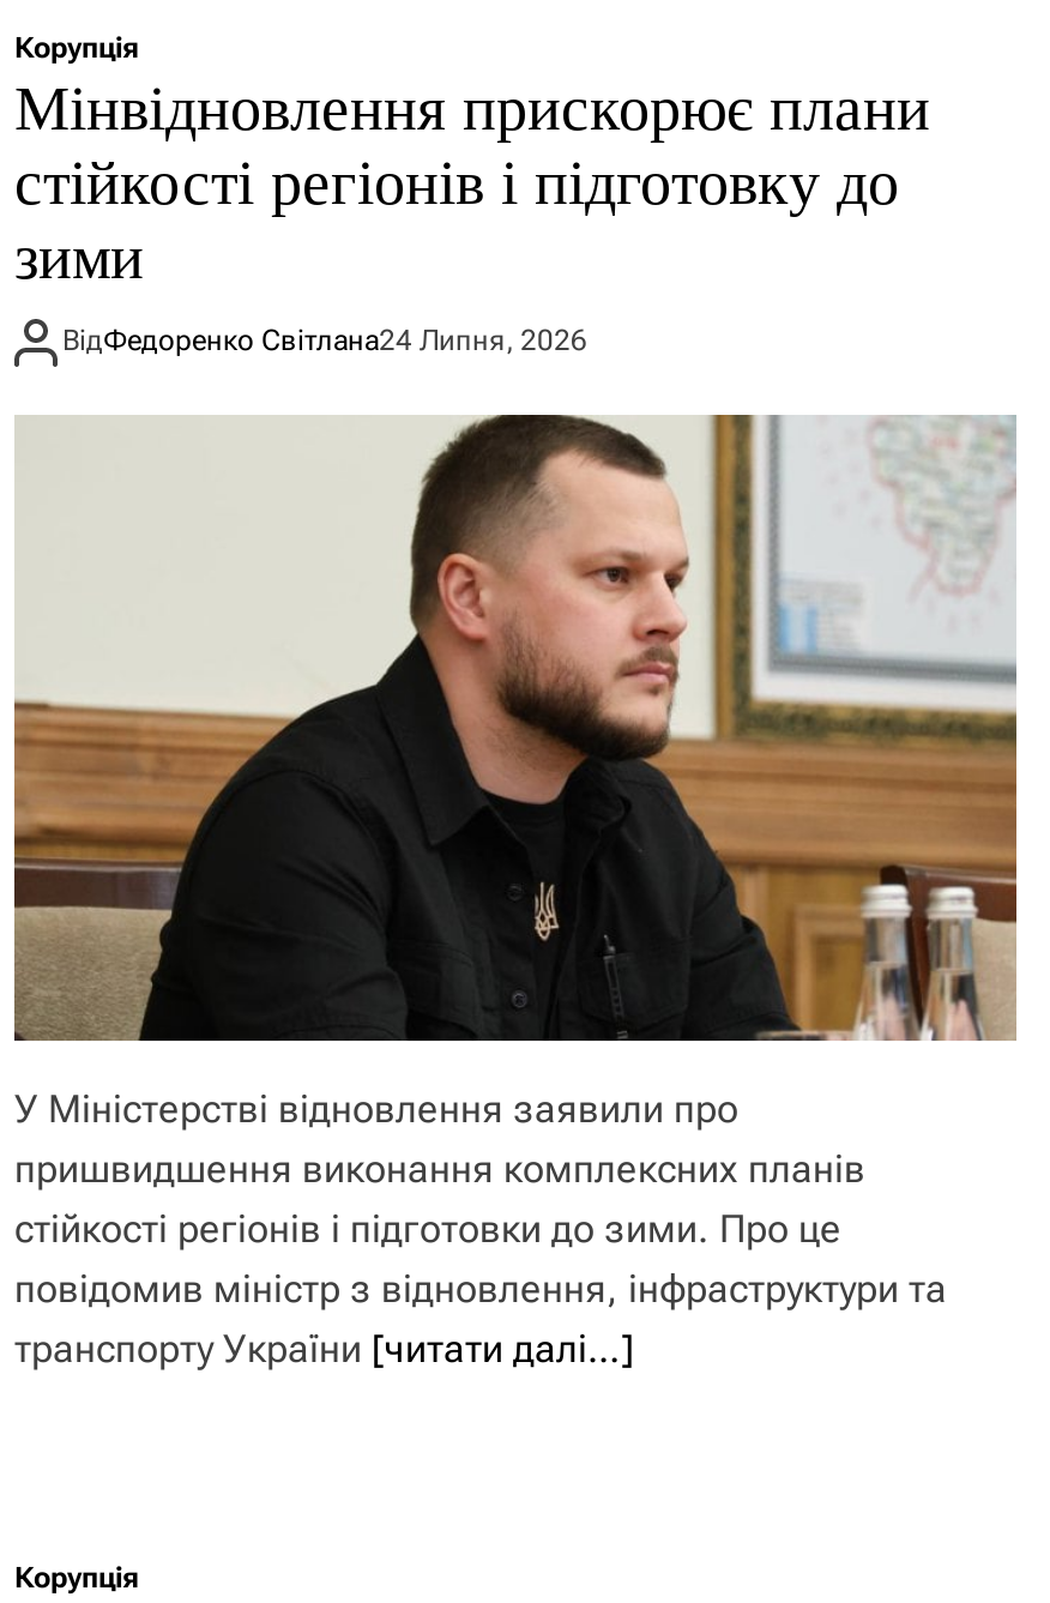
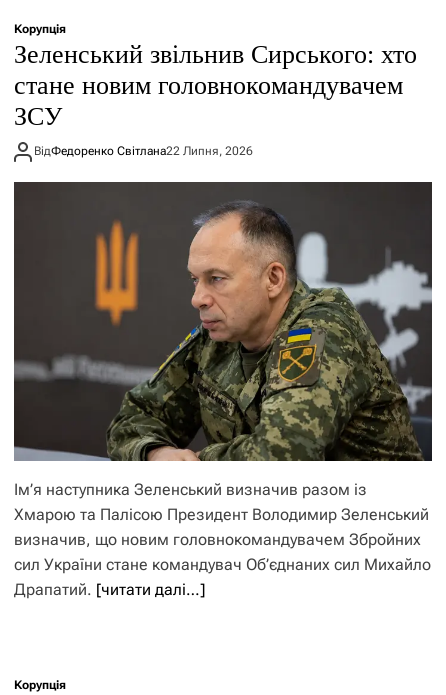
- Мінвідновлення прискорює плани
- стійкості регіонів і підготовку до
- зими
+ Зеленський звільнив Сирського: хто
+ стане новим головнокомандувачем
+ ЗСУ

- ВідФедоренко Світлана24 Липня, 2026
+ ВідФедоренко Світлана22 Липня, 2026

- [image]
- У Міністерстві відновлення заявили про
- пришвидшення виконання комплексних планів
- стійкості регіонів і підготовки до зими. Про це
- повідомив міністр з відновлення, інфраструктури та
- транспорту України [читати далі…]
+ [image]
+ Ім’я наступника Зеленський визначив разом із
+ Хмарою та Палісою Президент Володимир Зеленський
+ визначив, що новим головнокомандувачем Збройних
+ сил України стане командувач Об’єднаних сил Михайло
+ Драпатий. [читати далі…]
